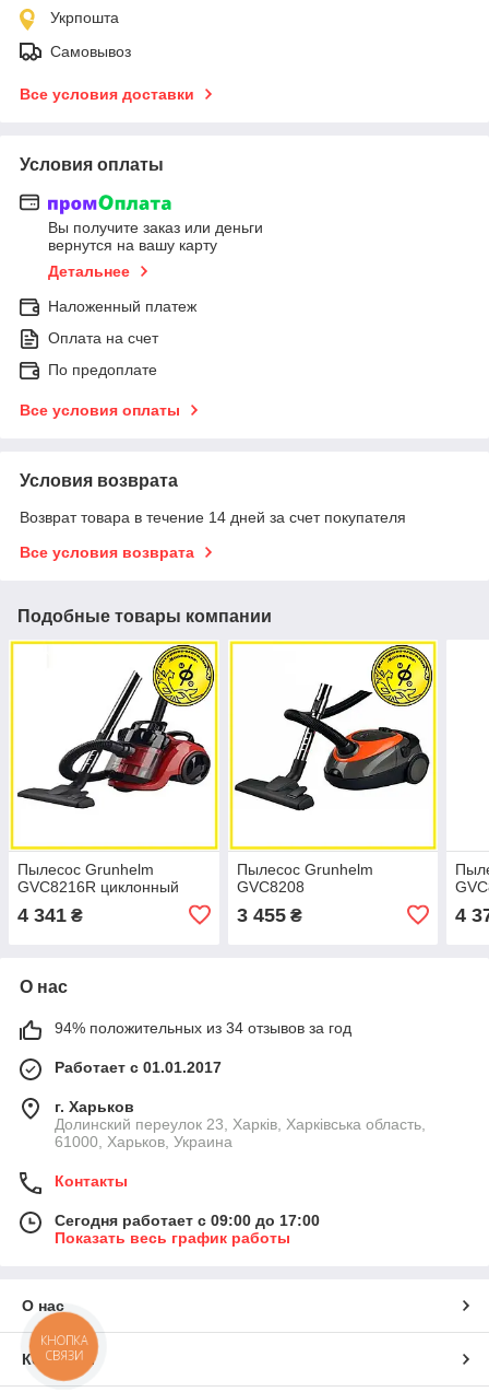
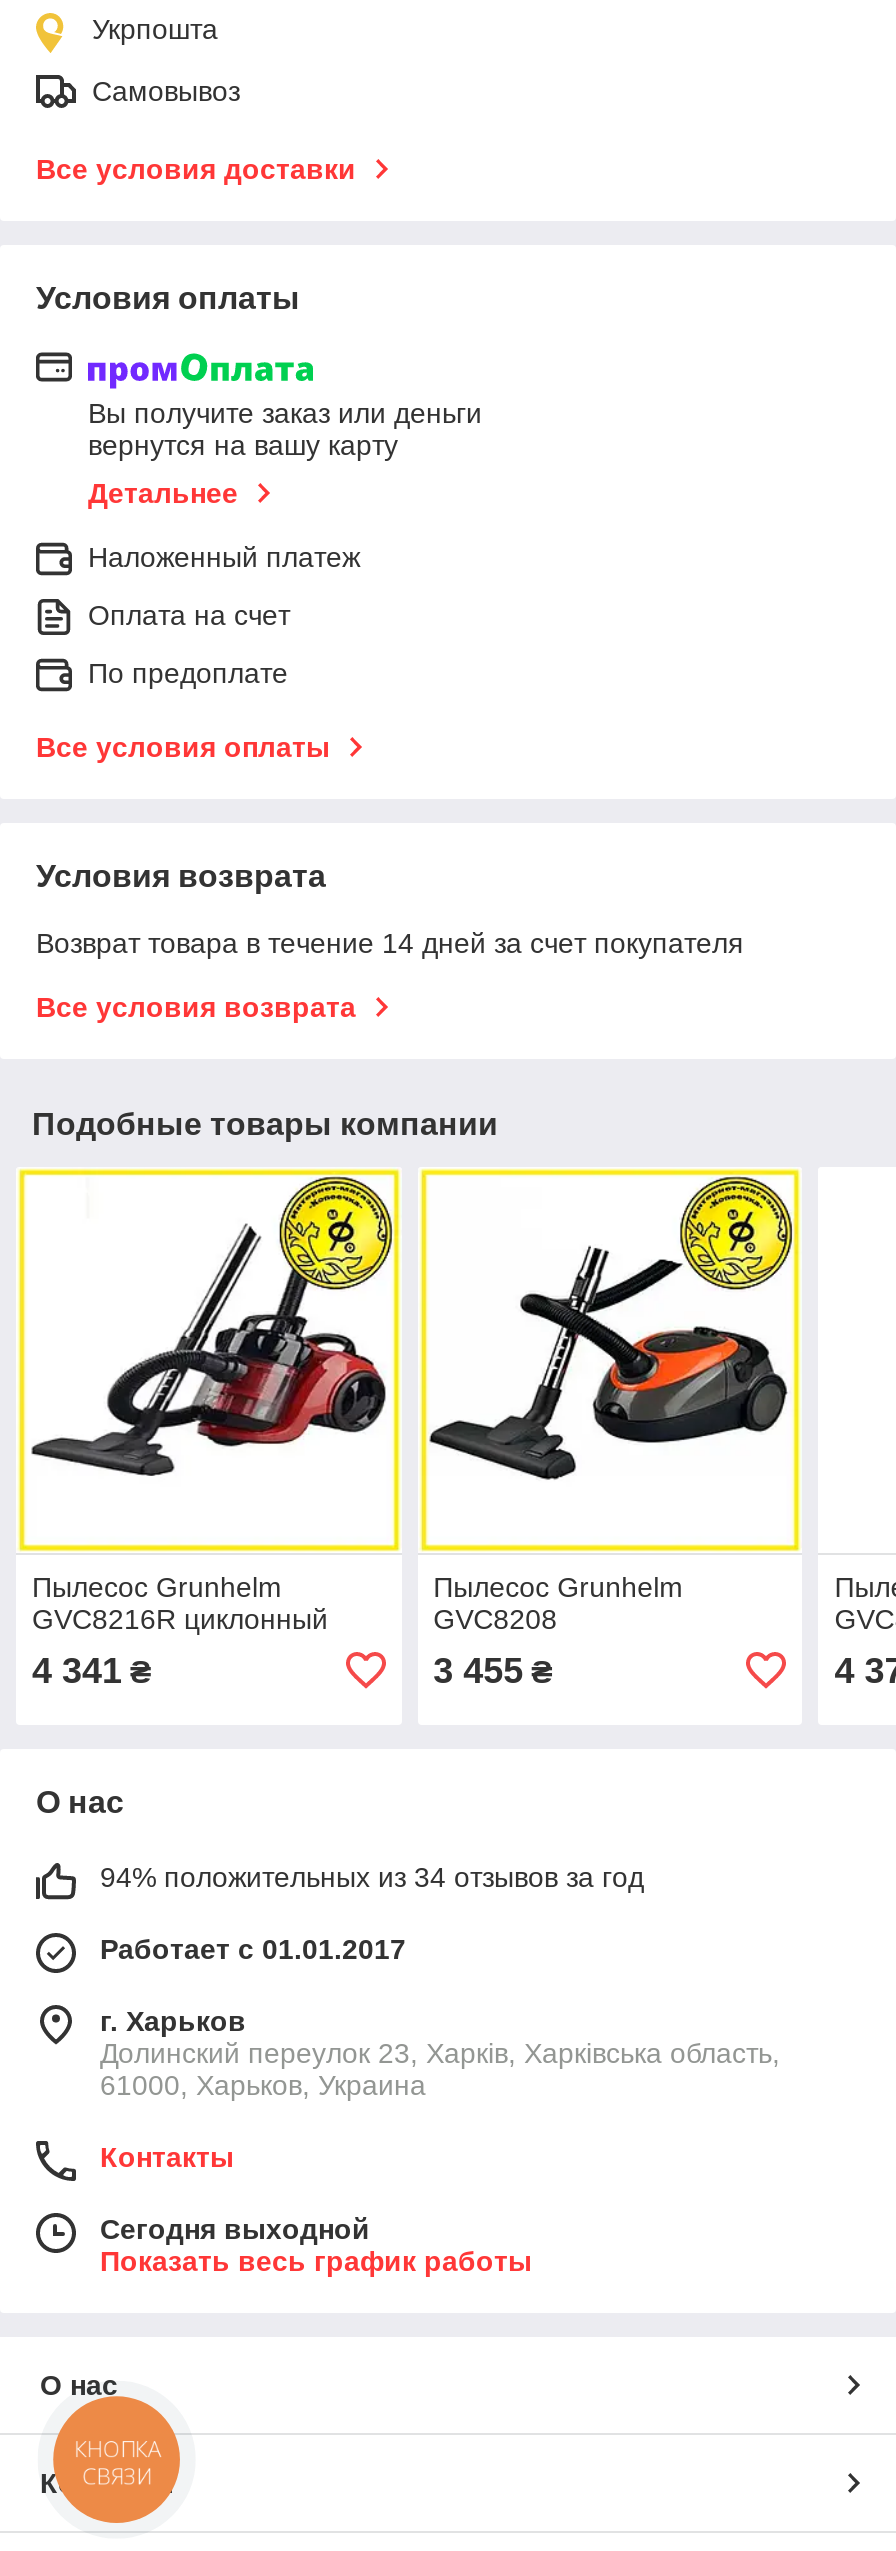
- Сегодня работает с 09:00 до 17:00
+ Сегодня выходной
